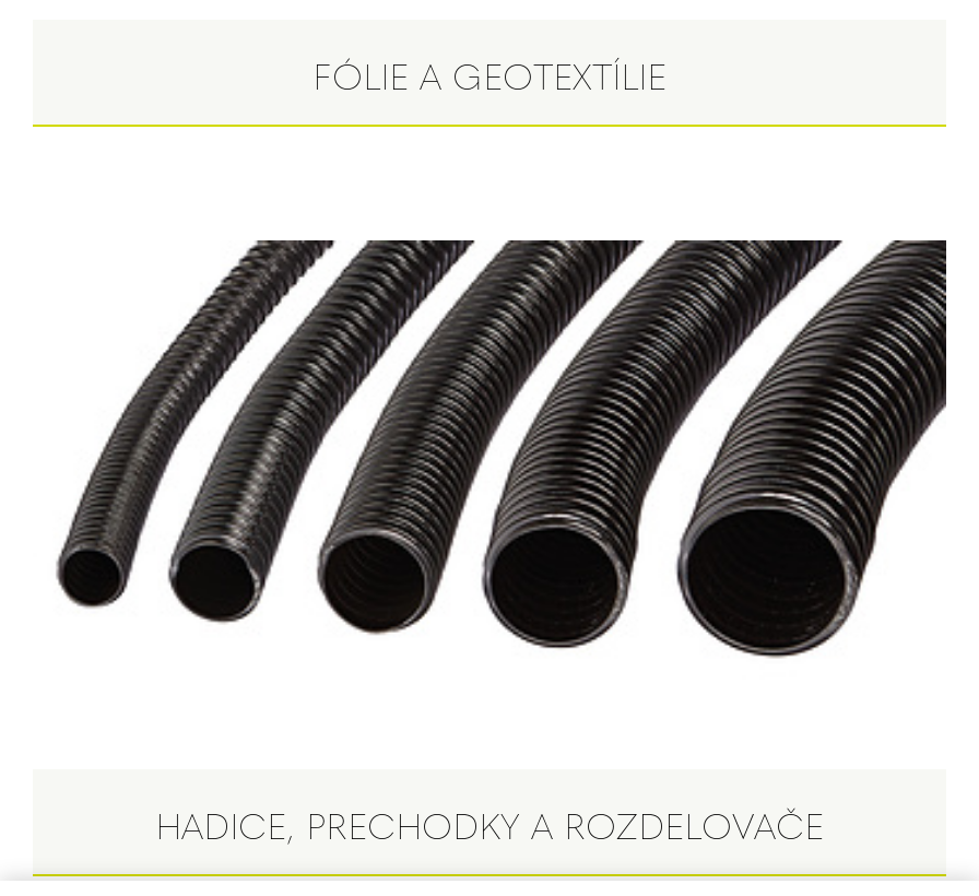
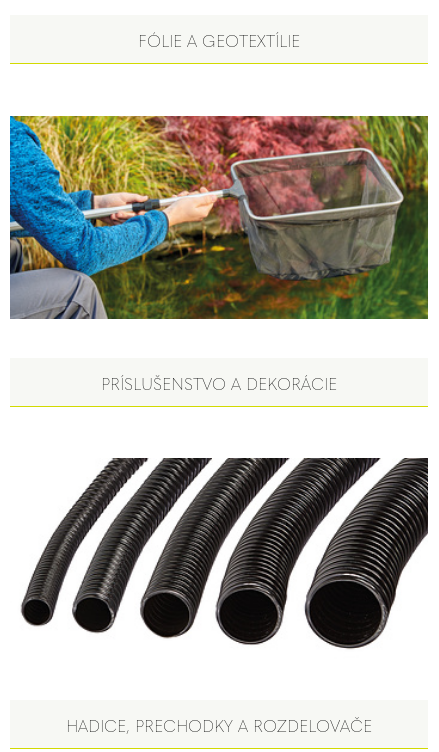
+ [image]

+ PRÍSLUŠENSTVO A DEKORÁCIE
